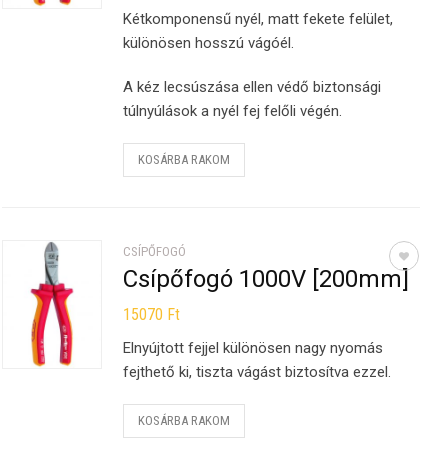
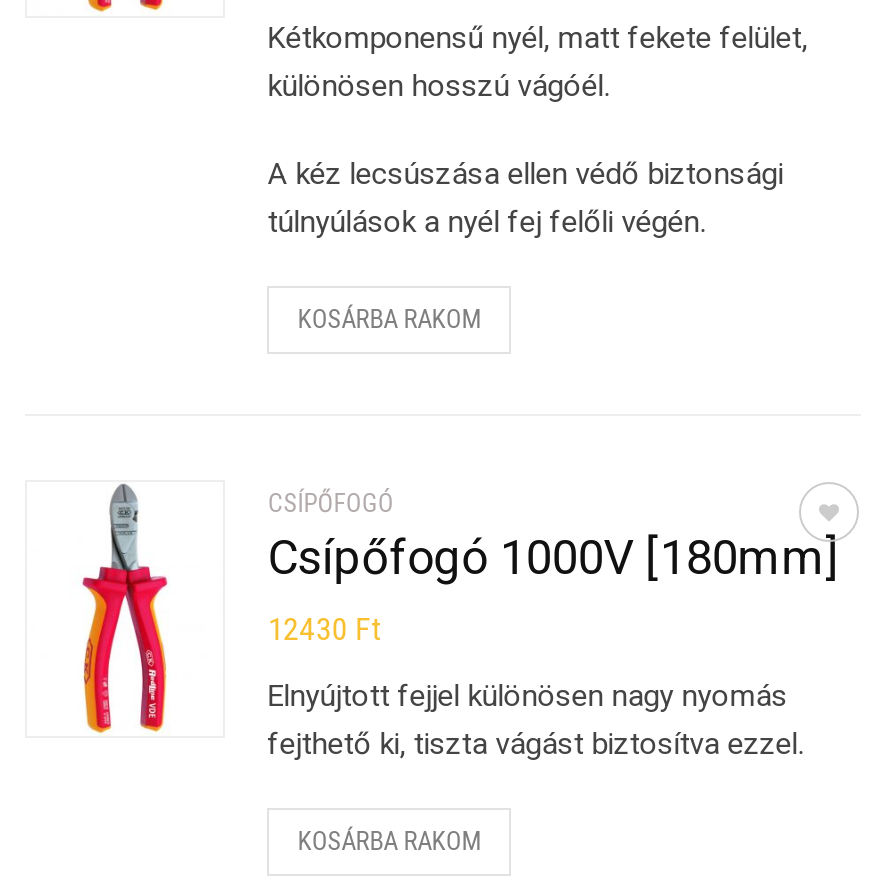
- Csípőfogó 1000V [200mm]
+ Csípőfogó 1000V [180mm]

- 15070 Ft
+ 12430 Ft
